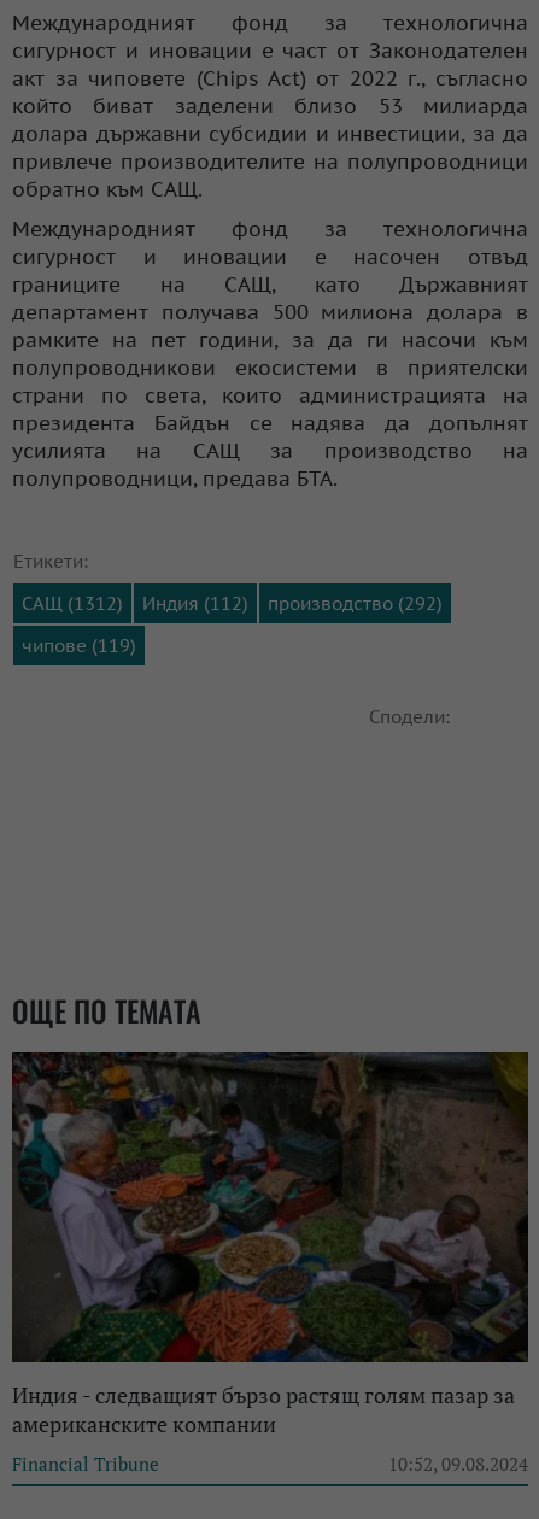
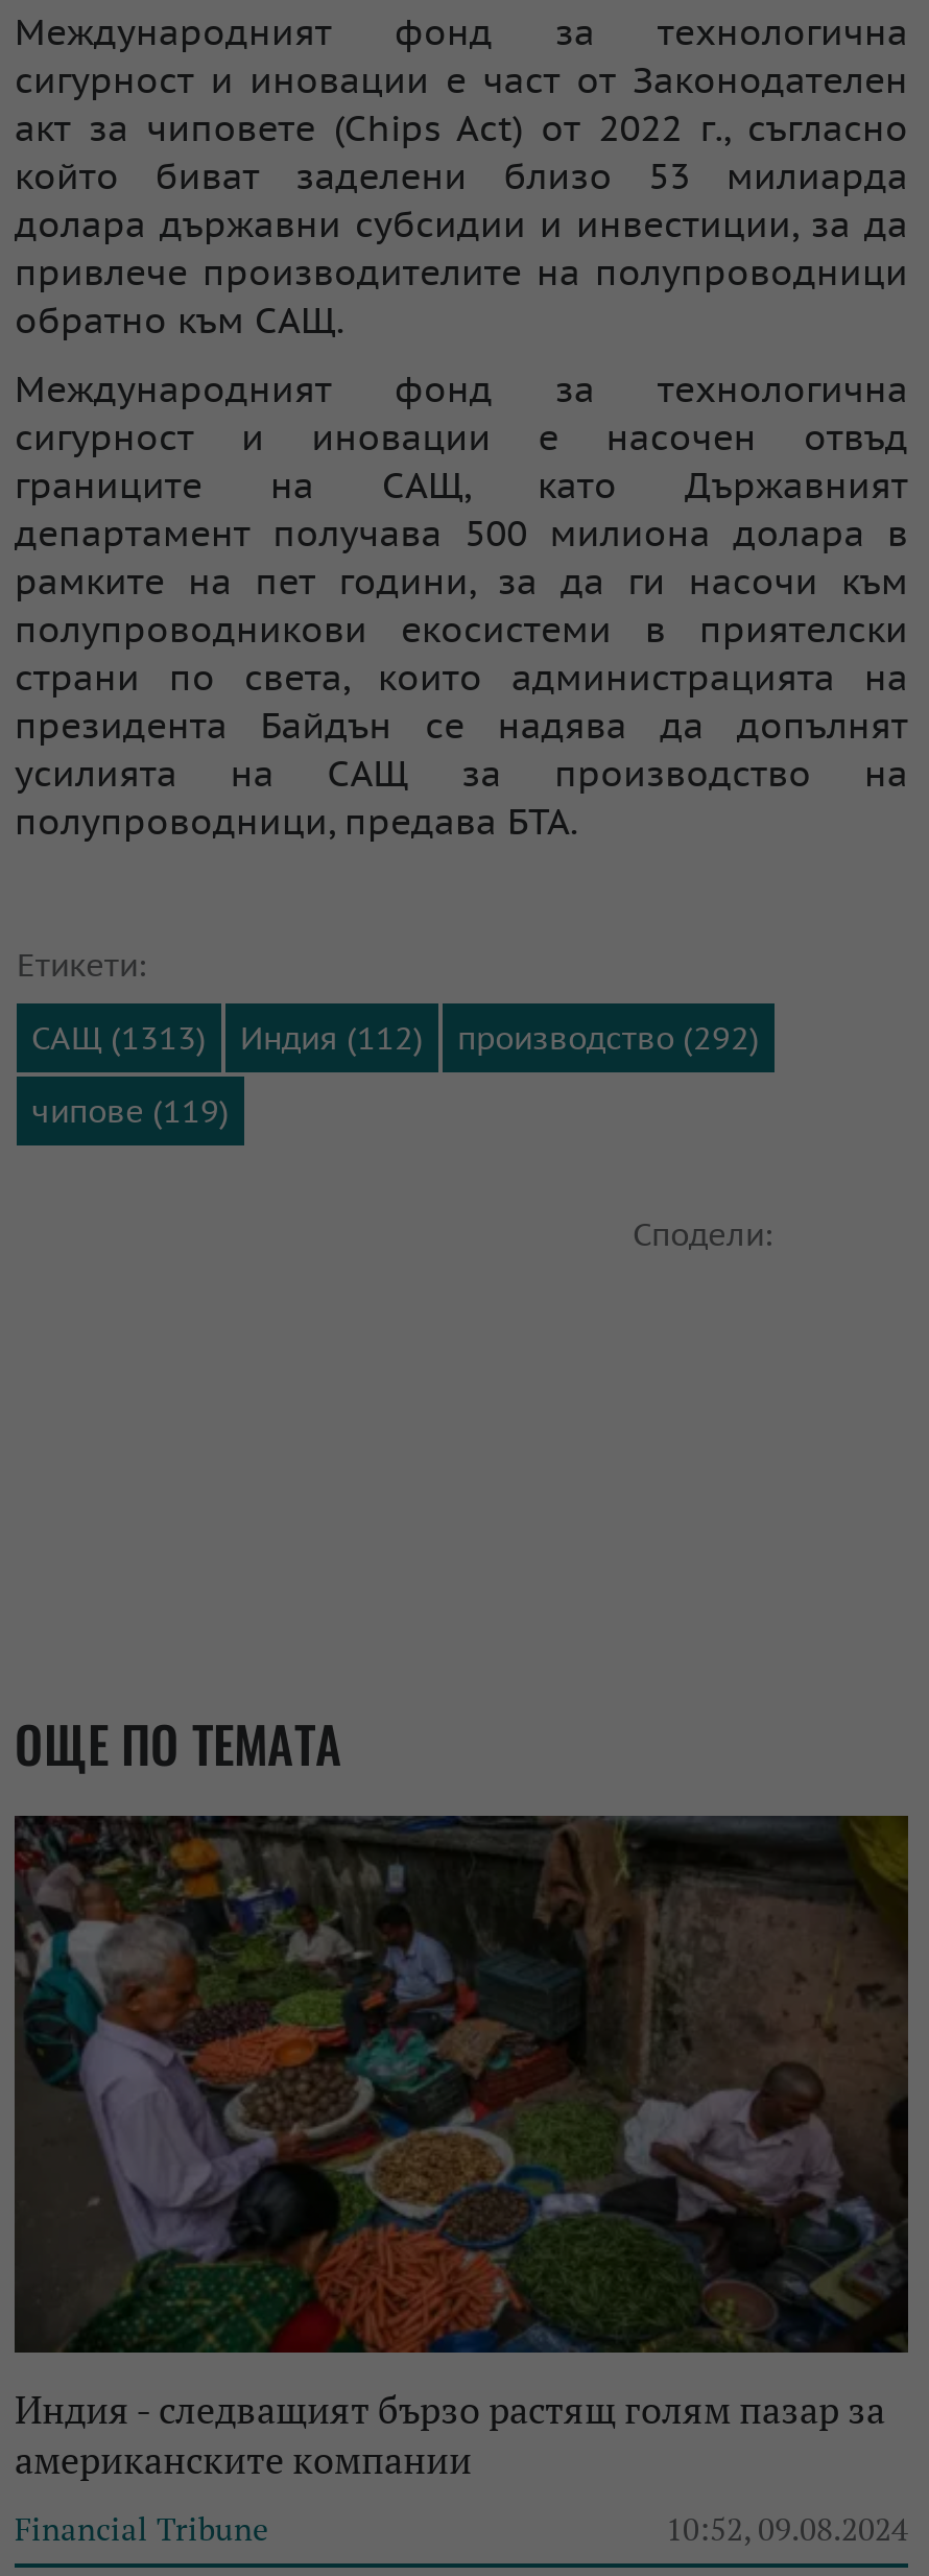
- САЩ (1312) Индия (112) производство (292)
+ САЩ (1313) Индия (112) производство (292)
